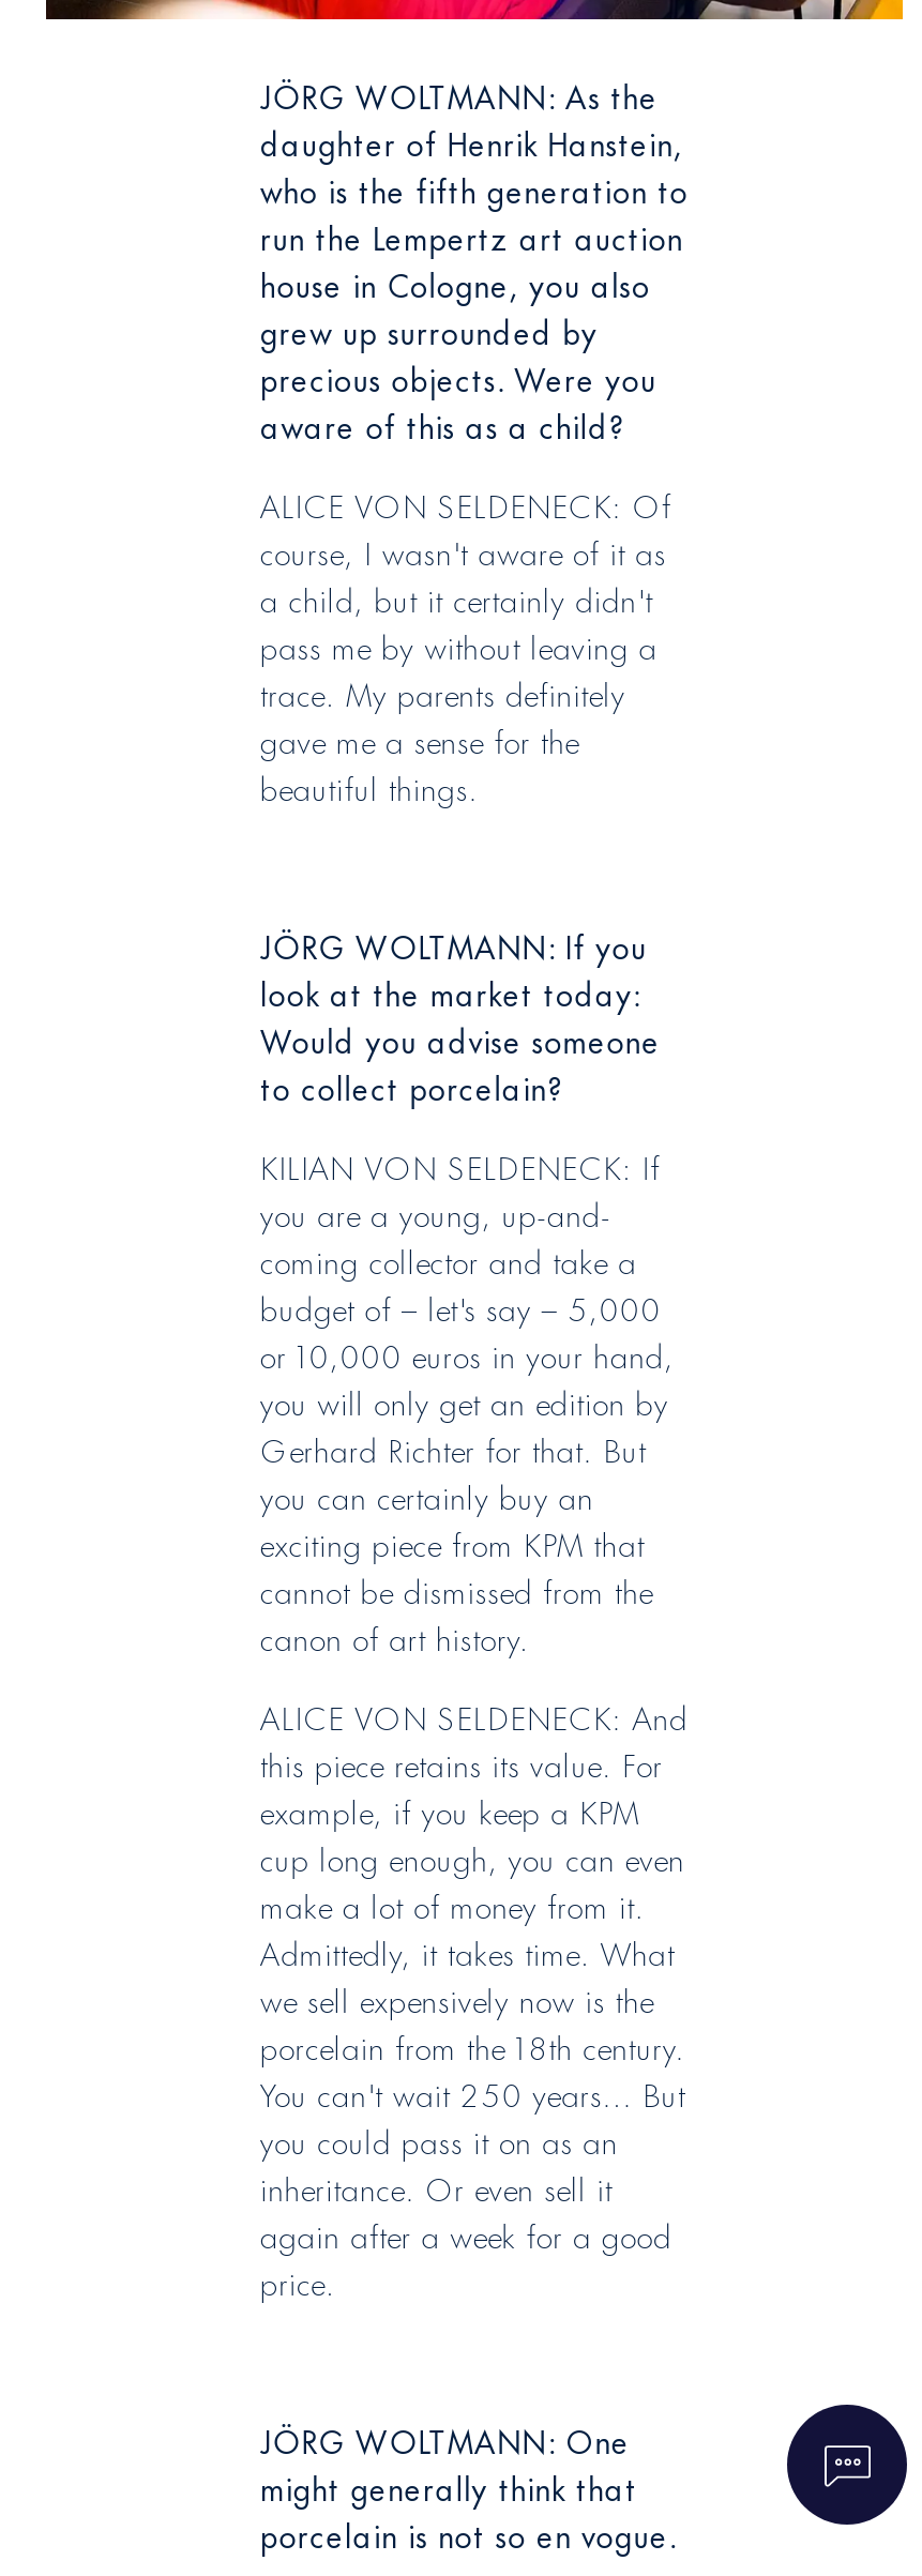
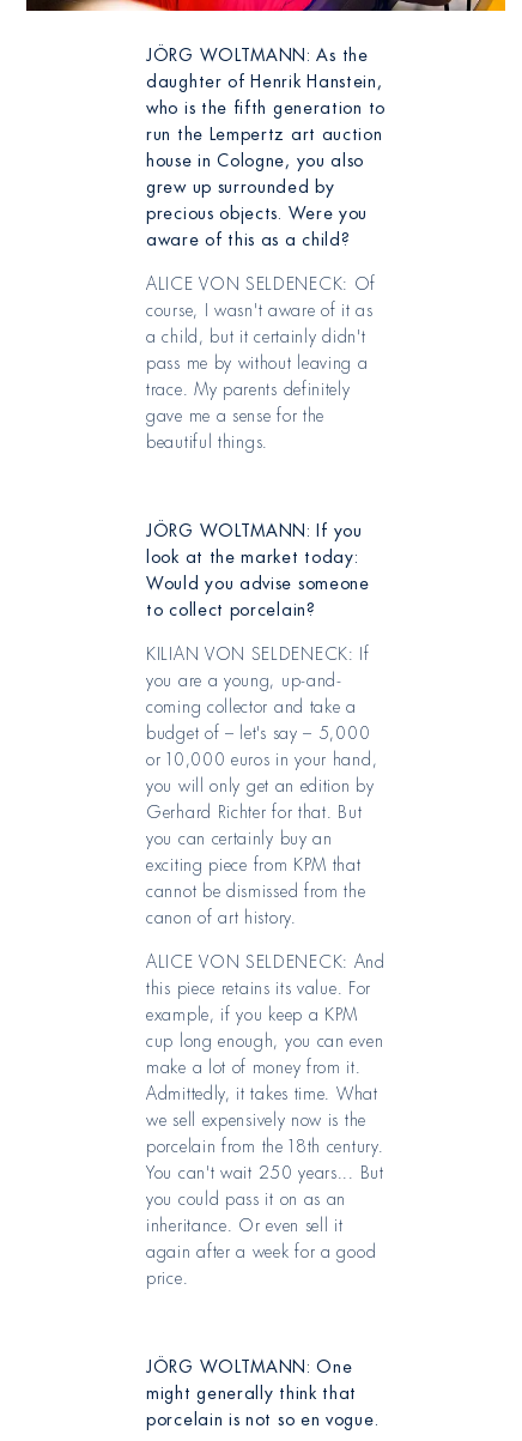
- [image]
